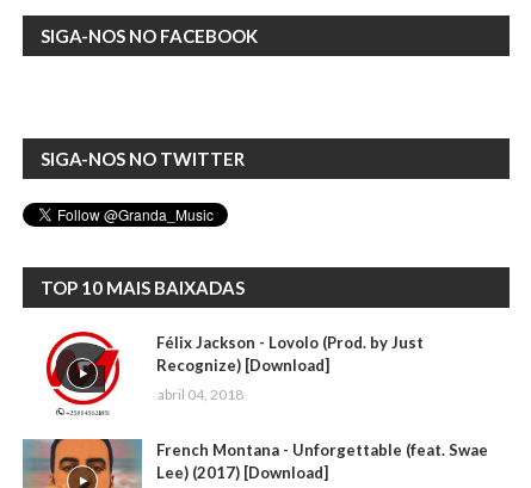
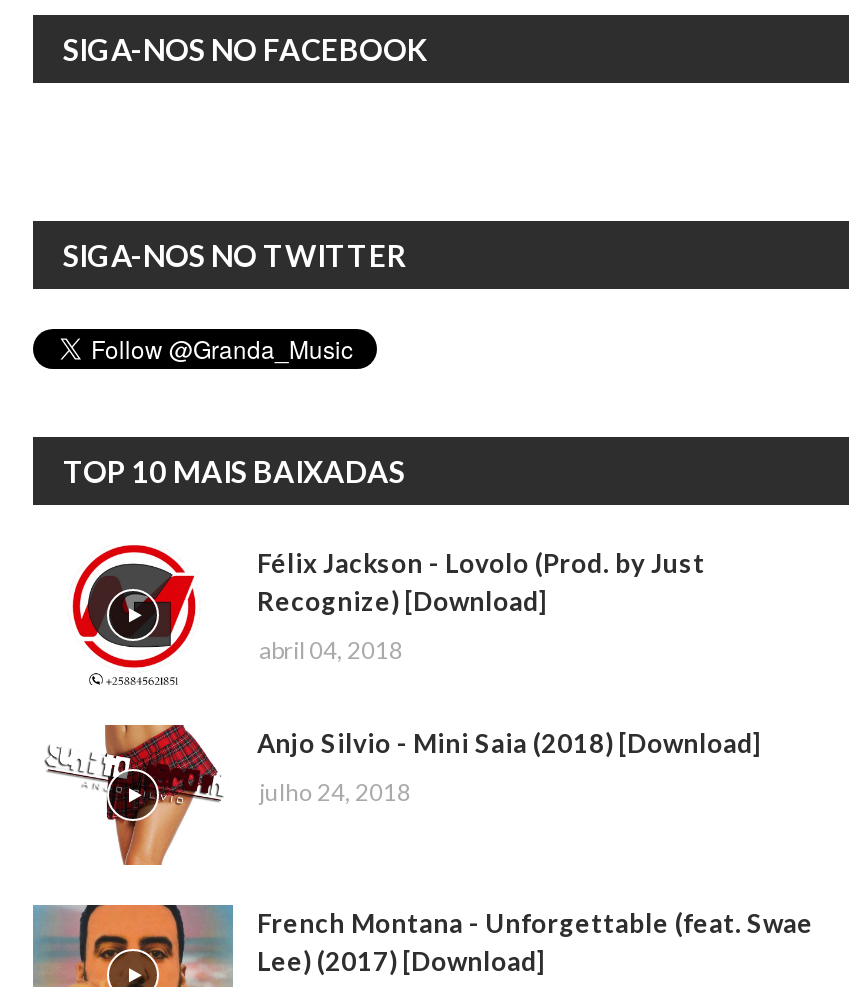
+ [image]
+ Anjo Silvio - Mini Saia (2018) [Download]
+ julho 24, 2018
